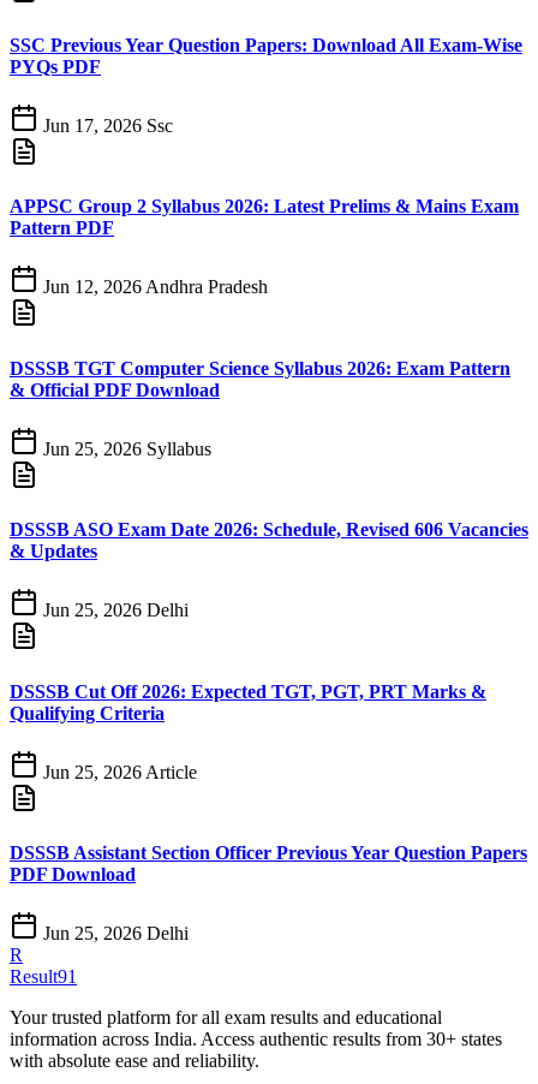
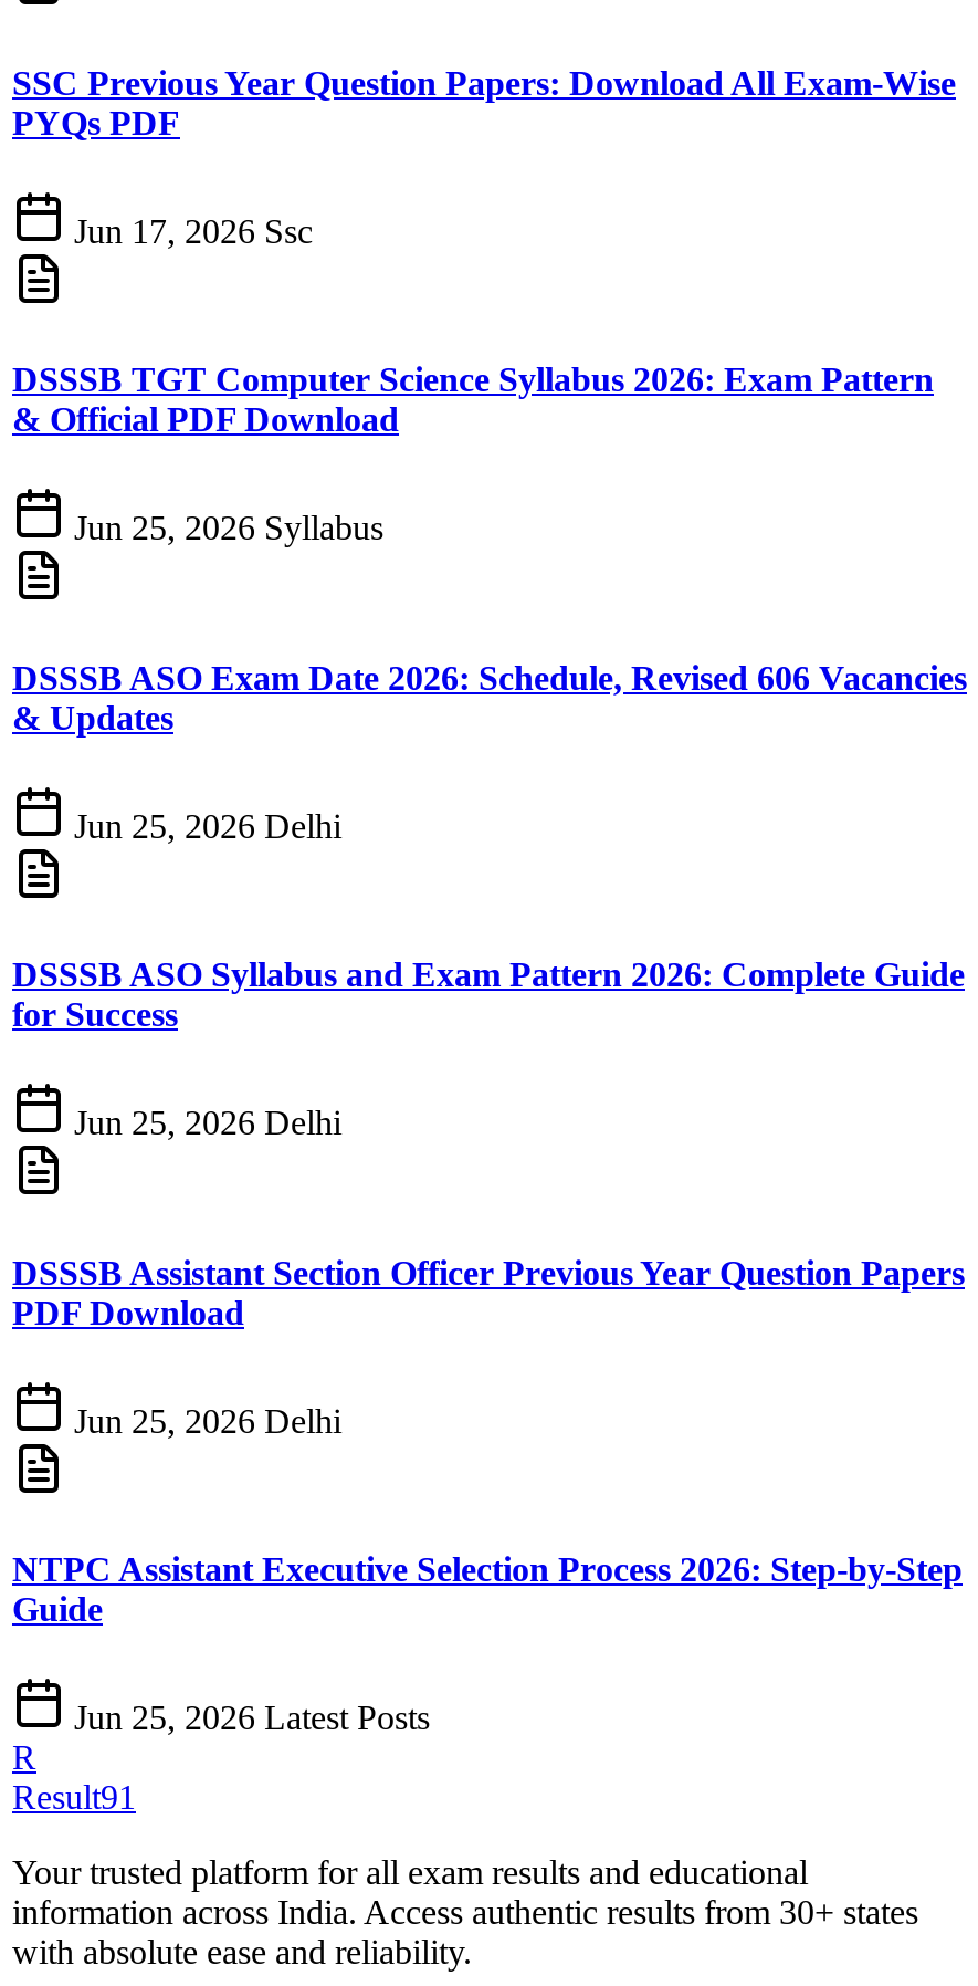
- APPSC Group 2 Syllabus 2026: Latest Prelims & Mains Exam
- Pattern PDF
- Jun 12, 2026 Andhra Pradesh

moved up: DSSSB TGT Computer Science Syllabus 2026: Exam Pattern | & Official PDF Download | Jun 25, 2026 Syllabus | DSSSB ASO Exam Date 2026: Schedule, Revised 606 Vacancies | & Updates | Jun 25, 2026 Delhi

- DSSSB Cut Off 2026: Expected TGT, PGT, PRT Marks &
- Qualifying Criteria
+ DSSSB ASO Syllabus and Exam Pattern 2026: Complete Guide
+ for Success

- Jun 25, 2026 Article
+ Jun 25, 2026 Delhi

moved up: DSSSB Assistant Section Officer Previous Year Question Papers | PDF Download | Jun 25, 2026 Delhi

+ NTPC Assistant Executive Selection Process 2026: Step-by-Step
+ Guide
+ Jun 25, 2026 Latest Posts
